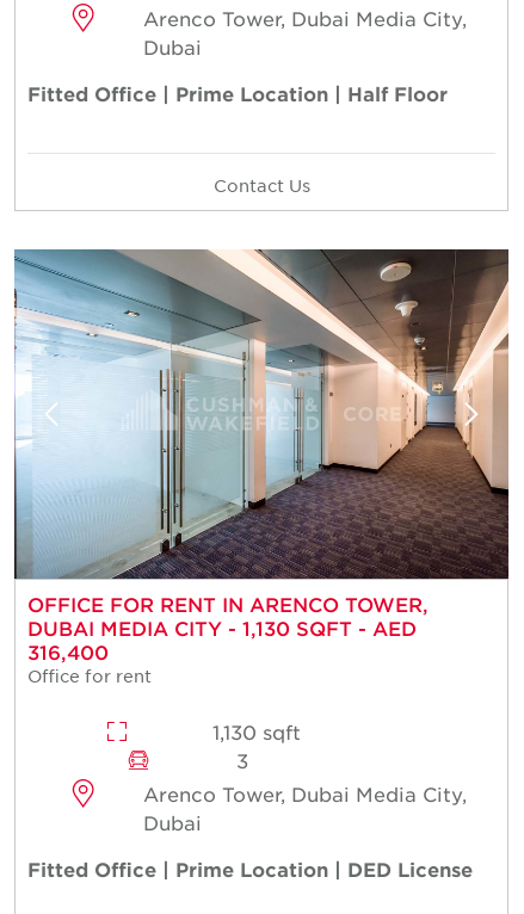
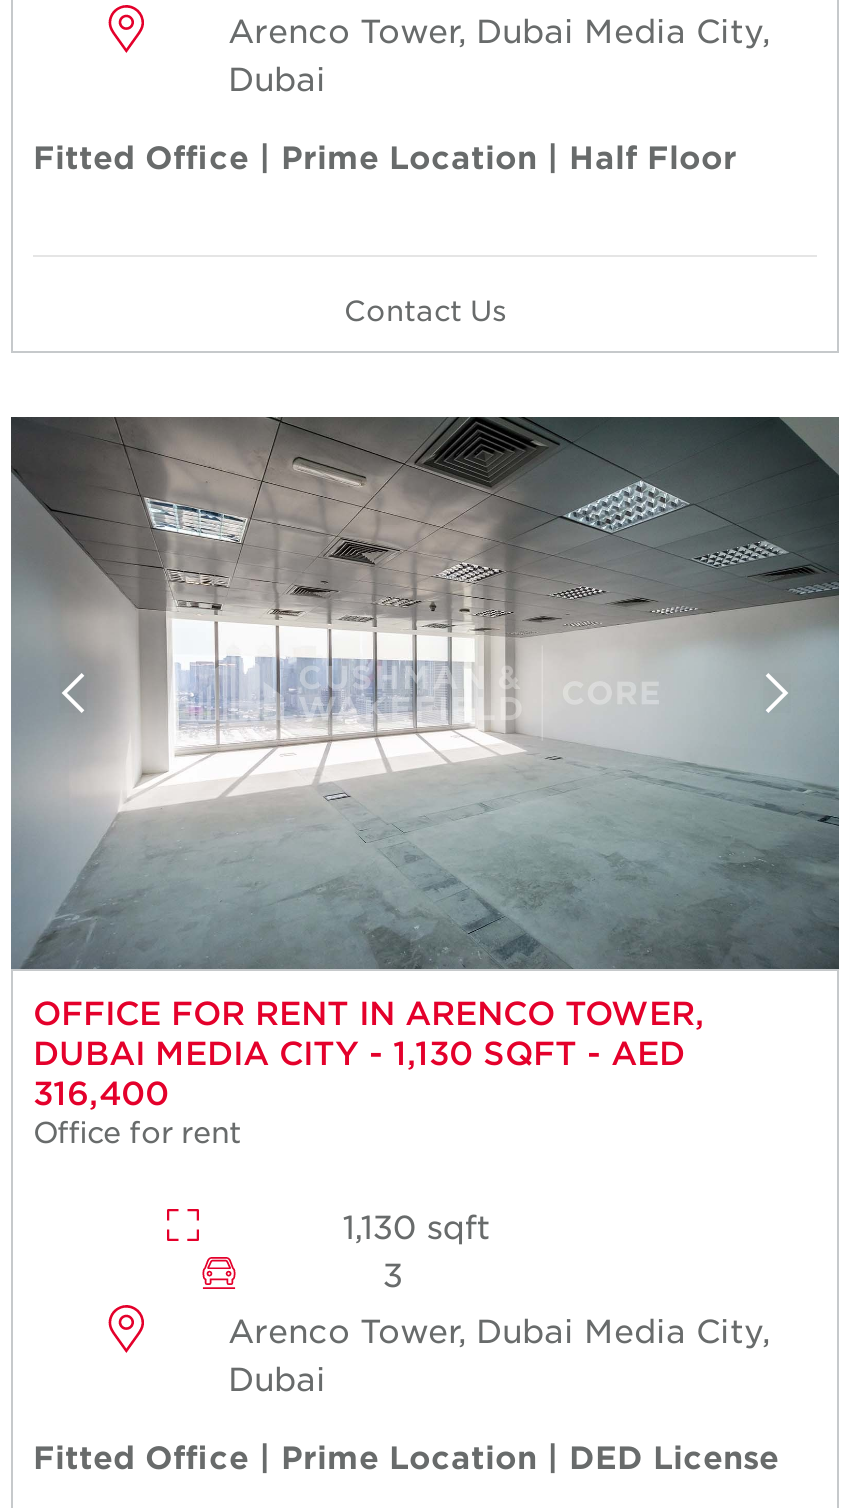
- [image]
+ [image]
